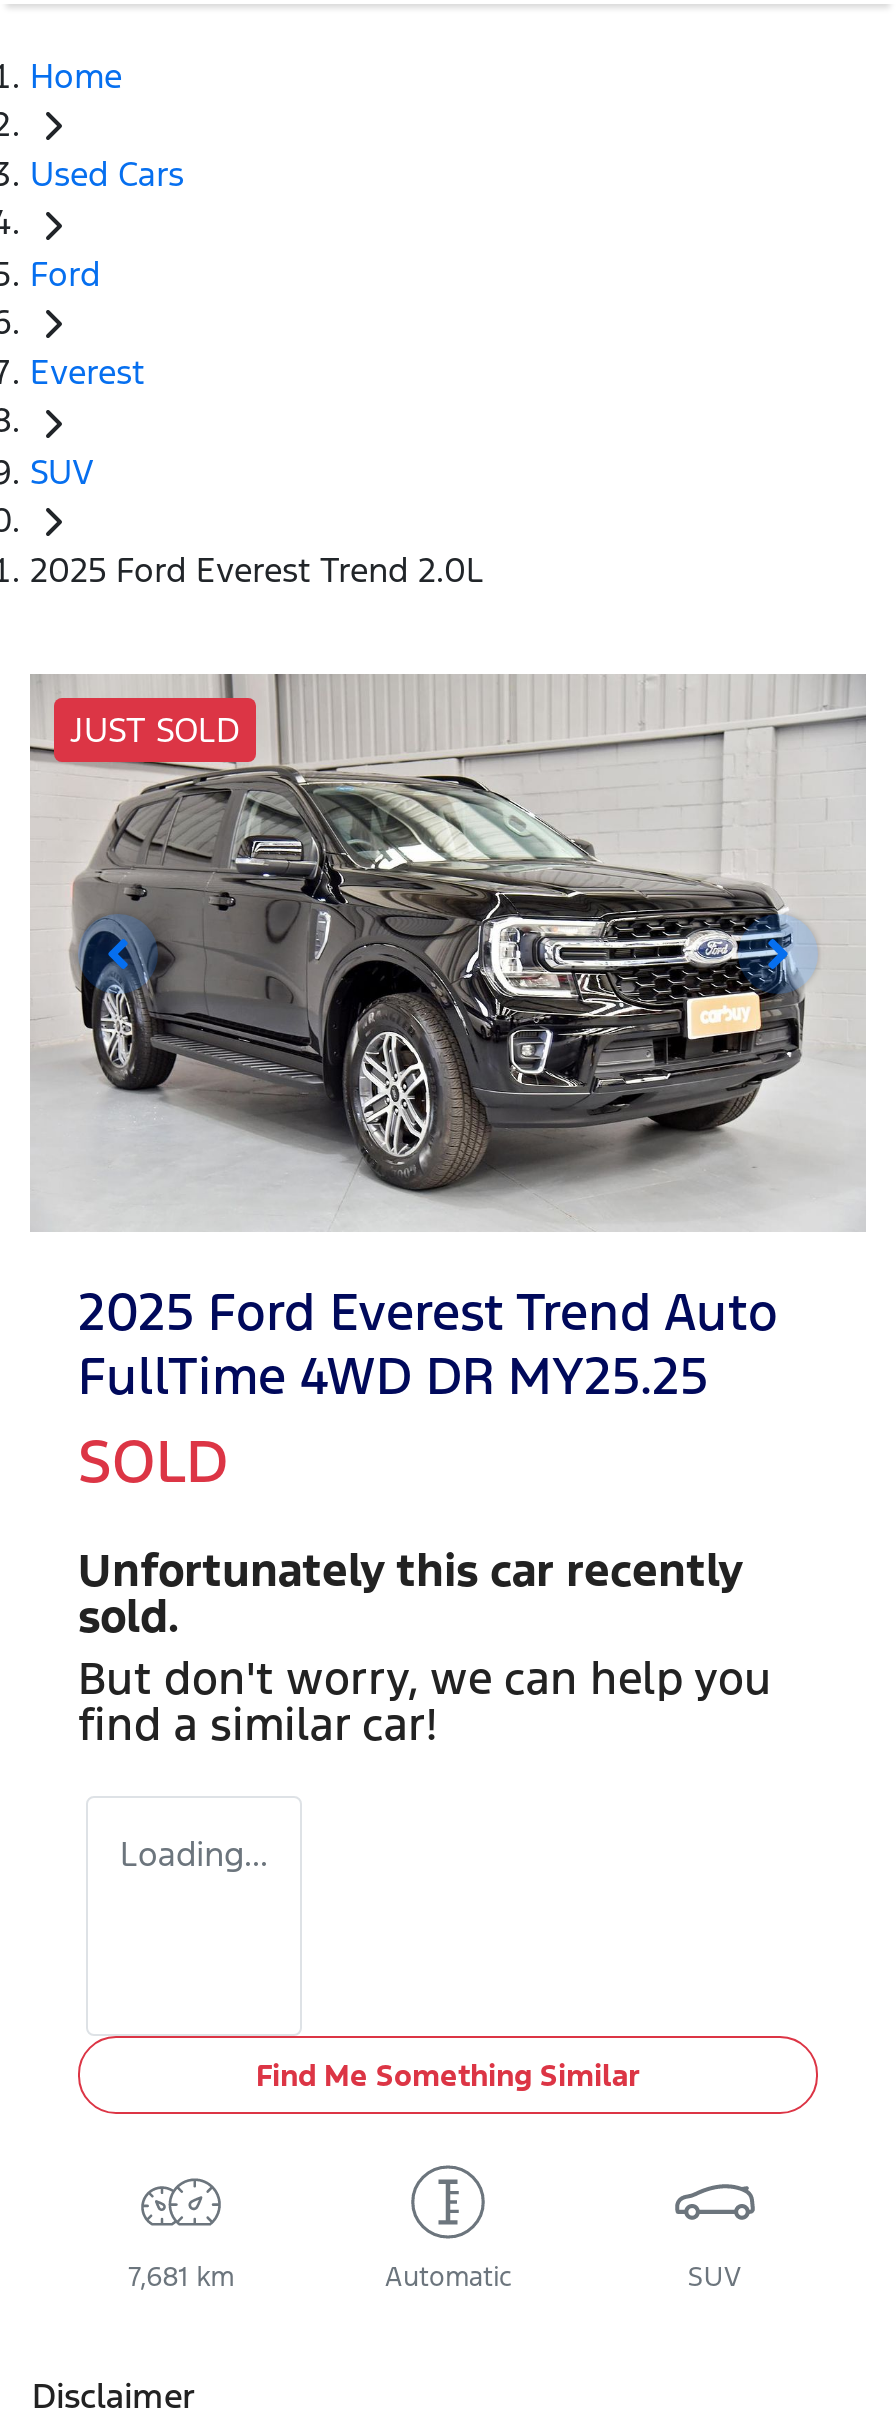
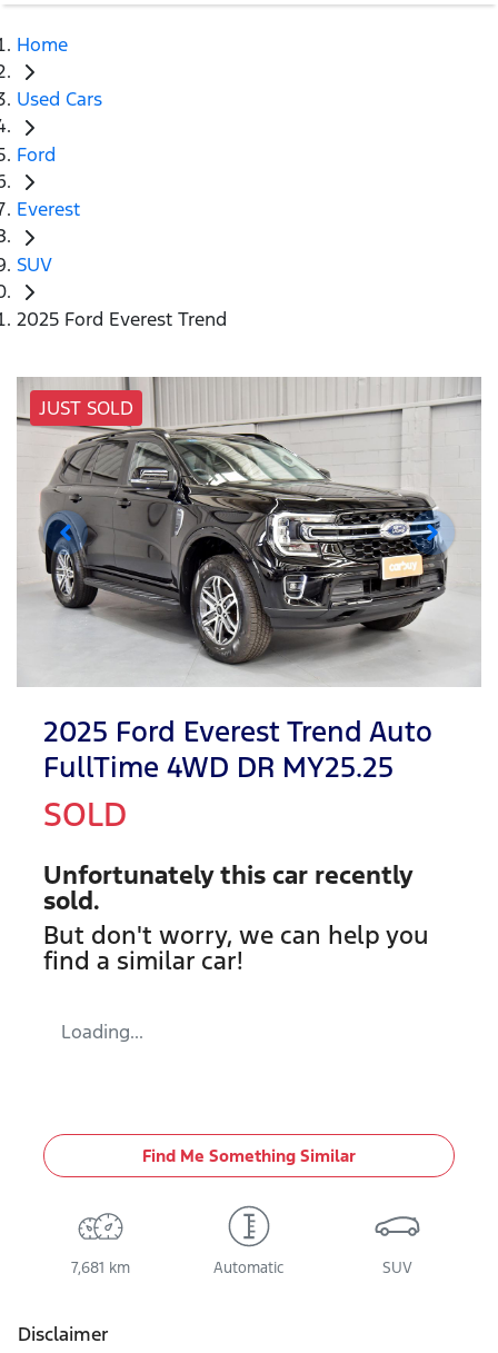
- 2025 Ford Everest Trend 2.0L
+ 2025 Ford Everest Trend
